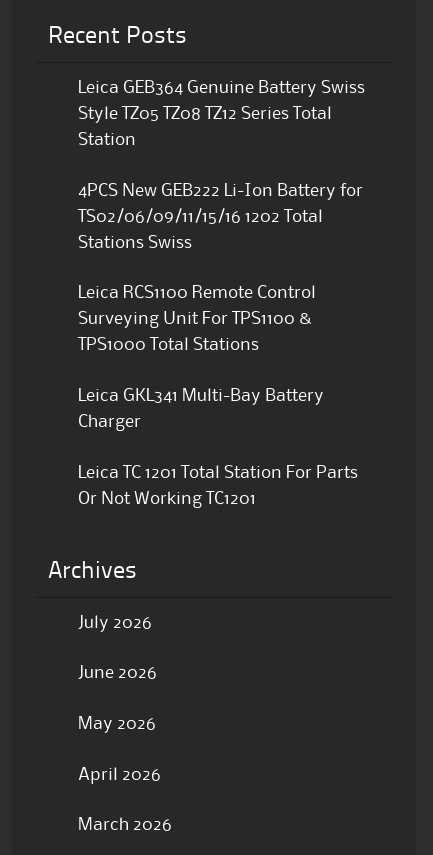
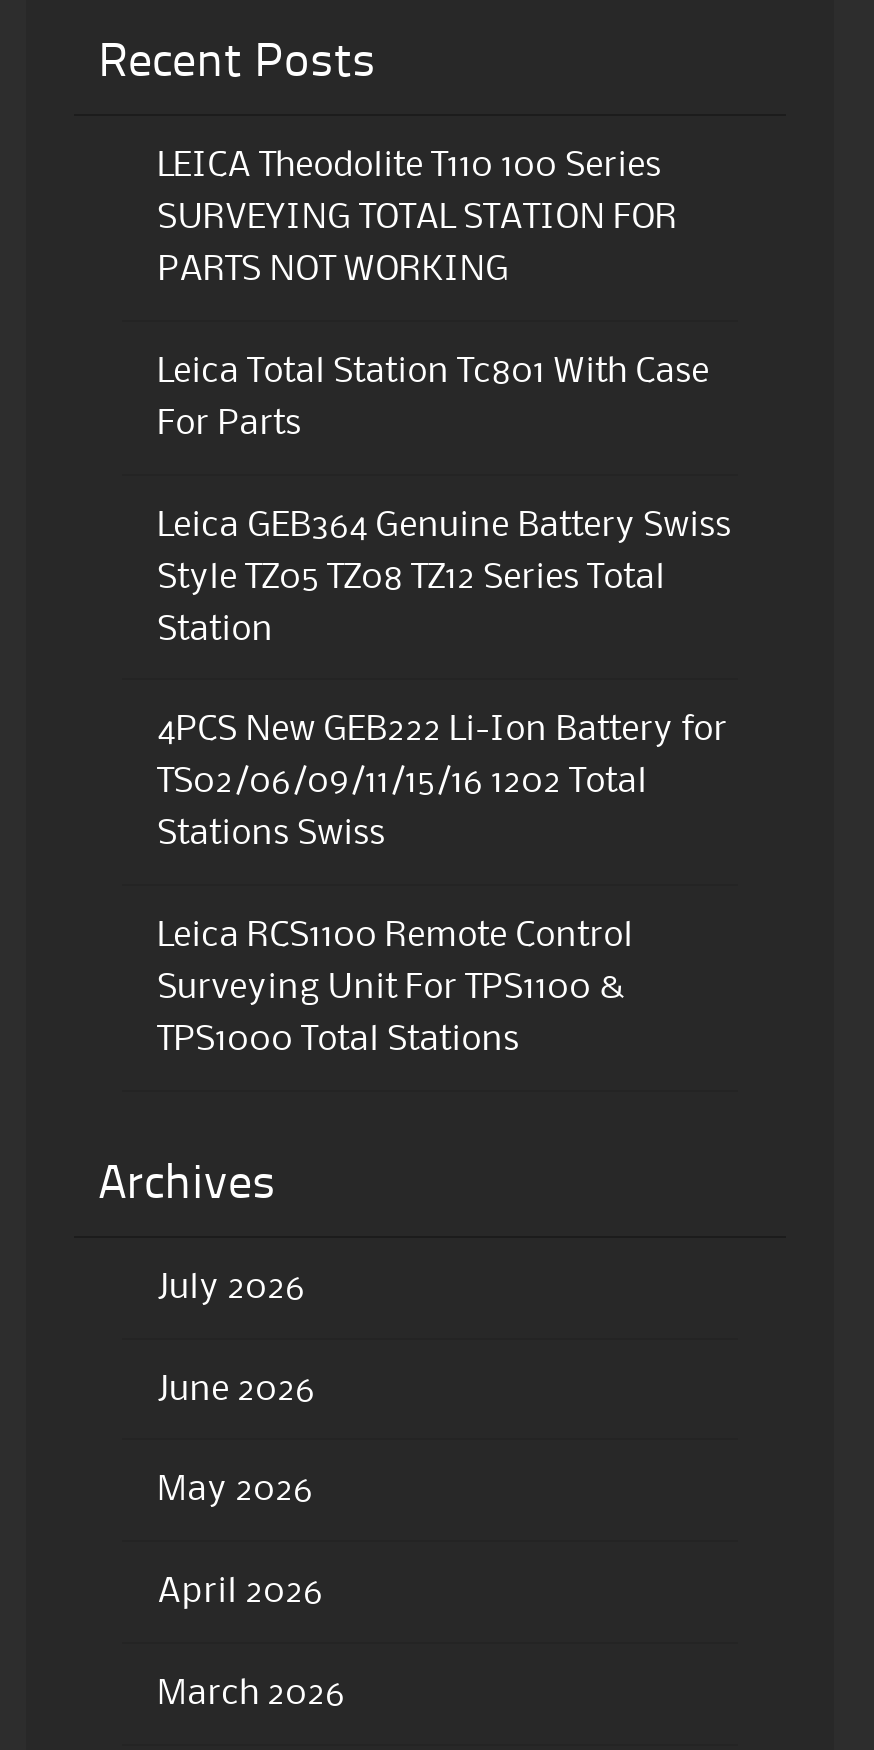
+ LEICA Theodolite T110 100 Series
+ SURVEYING TOTAL STATION FOR
+ PARTS NOT WORKING
+ Leica Total Station Tc801 With Case
+ For Parts

moved down: Leica GEB364 Genuine Battery Swiss | Style TZ05 TZ08 TZ12 Series Total | Station | ... | Surveying Unit For TPS1100 & | TPS1000 Total Stations

- Leica GKL341 Multi-Bay Battery
- Charger
- Leica TC 1201 Total Station For Parts
- Or Not Working TC1201
